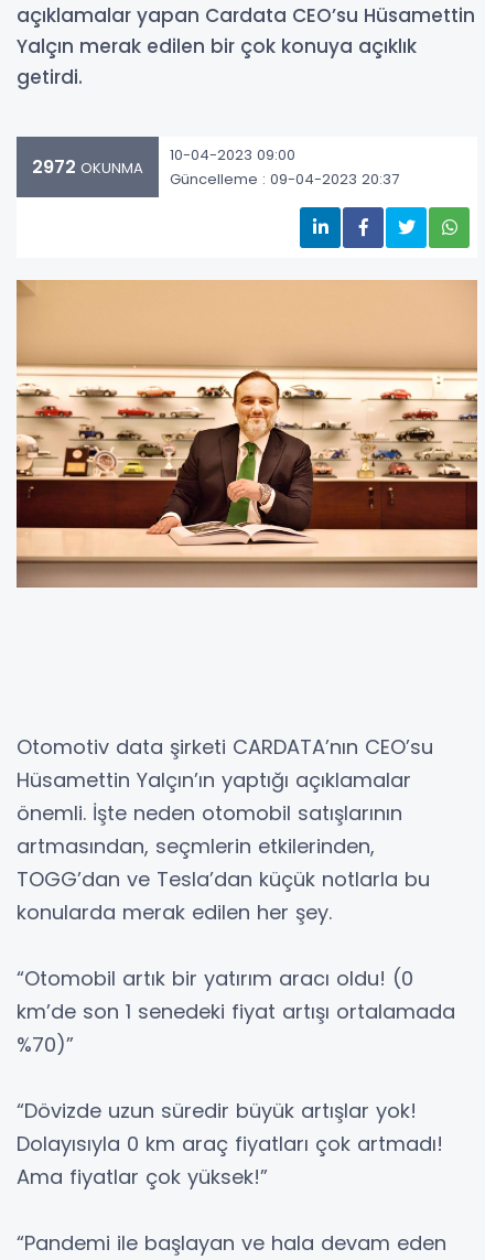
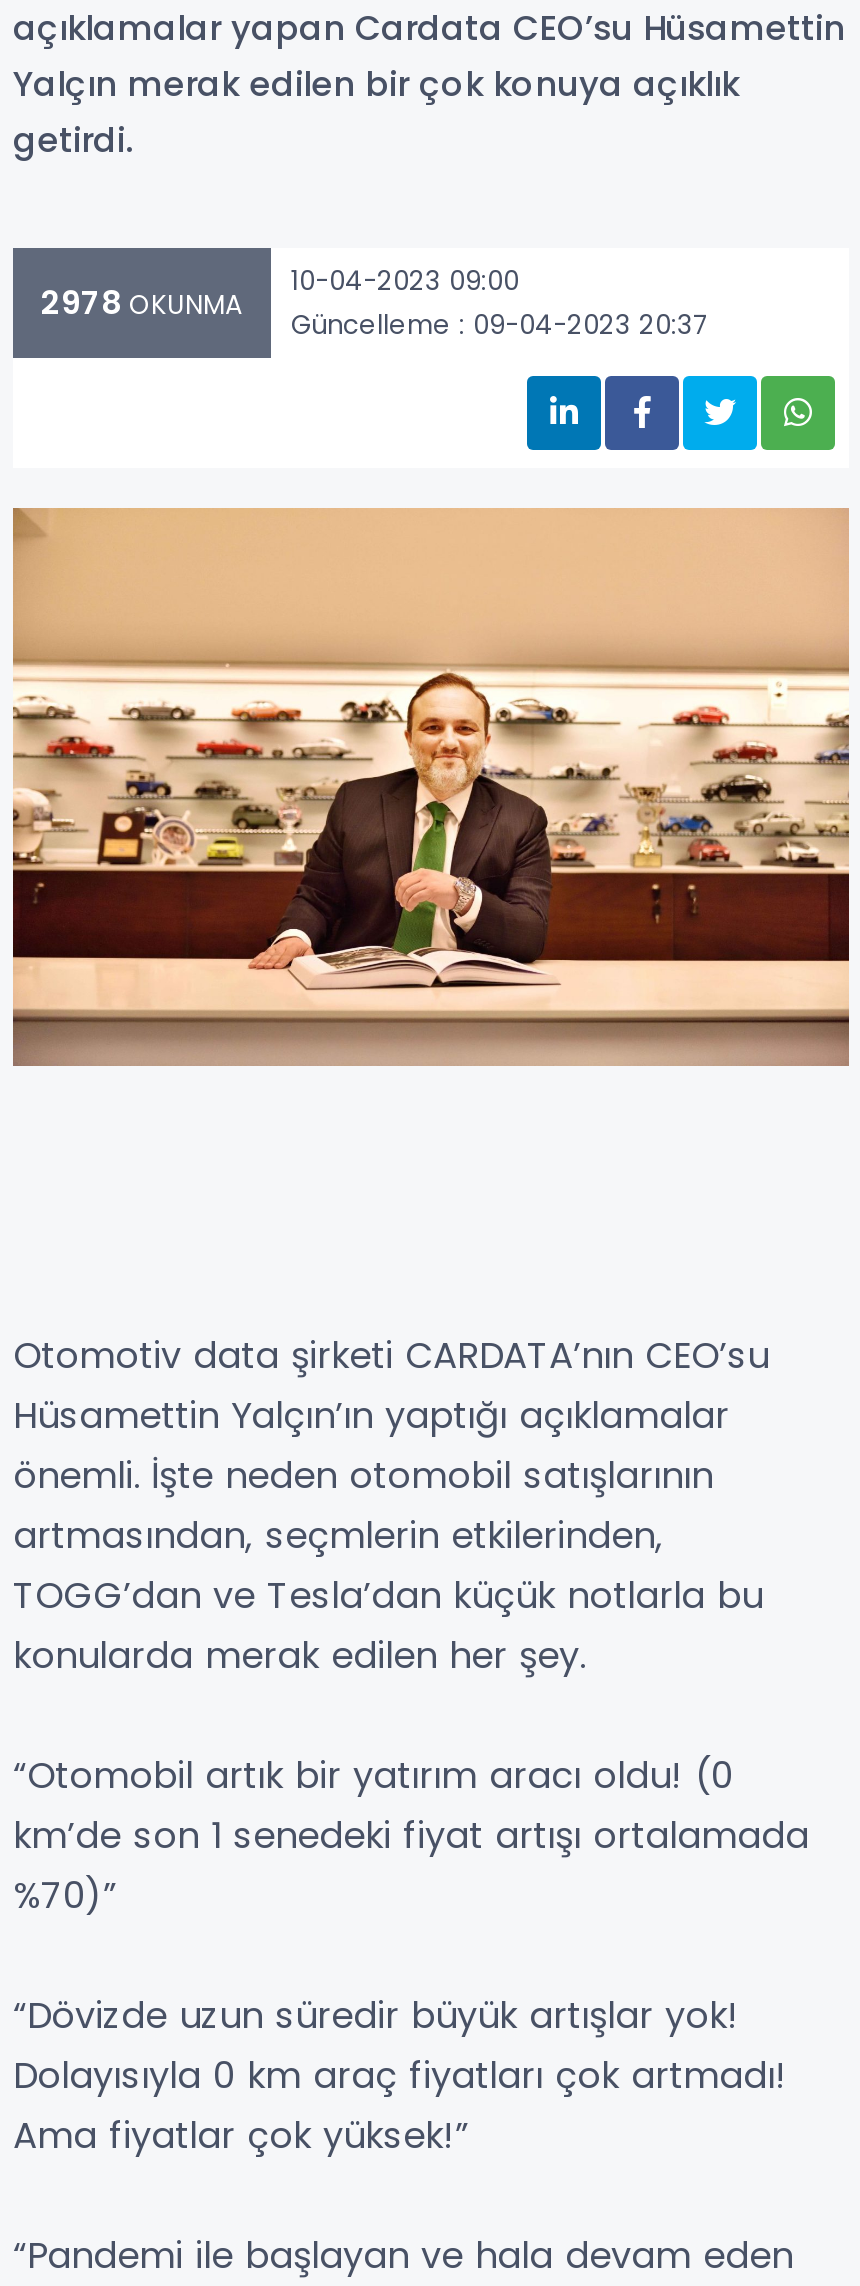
- 2972 OKUNMA 10-04-2023 09:00 Güncelleme : 09-04-2023 20:37
+ 2978 OKUNMA 10-04-2023 09:00 Güncelleme : 09-04-2023 20:37
